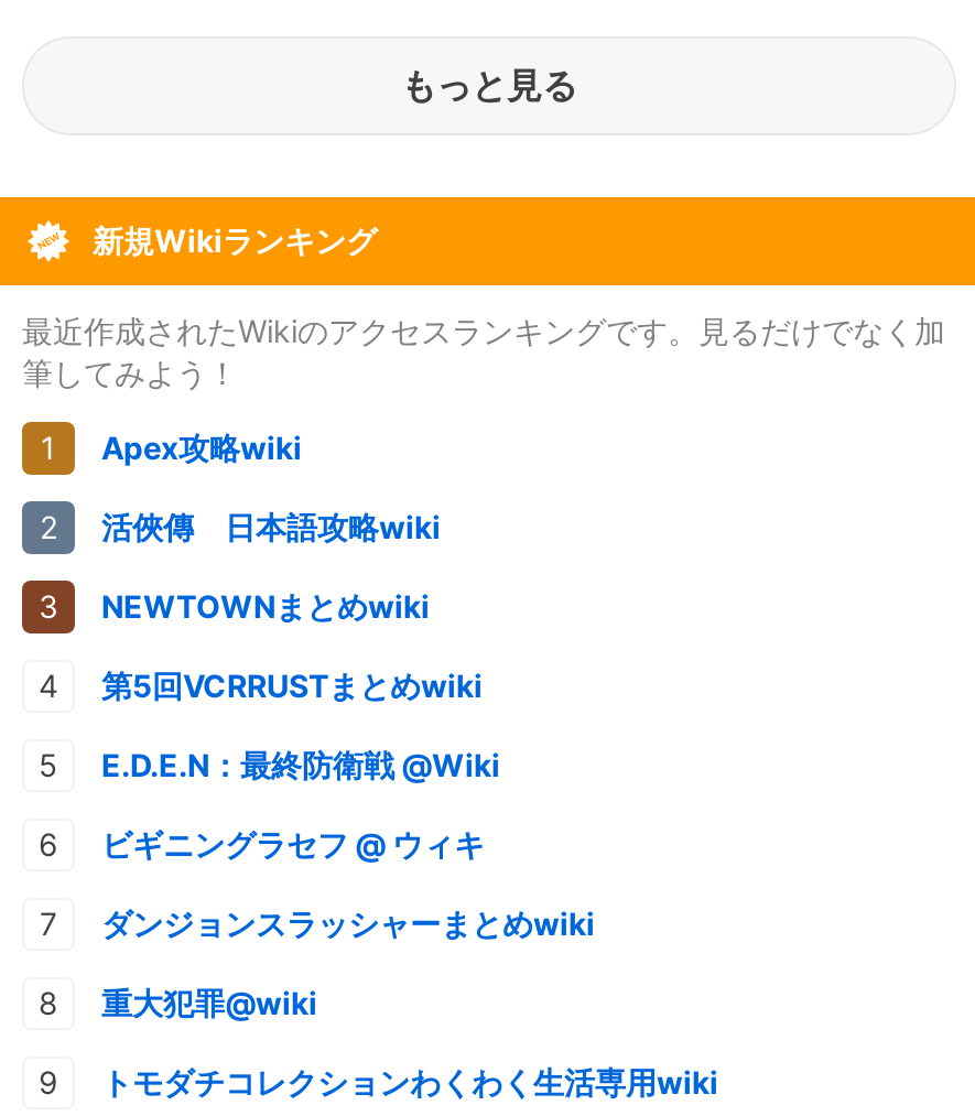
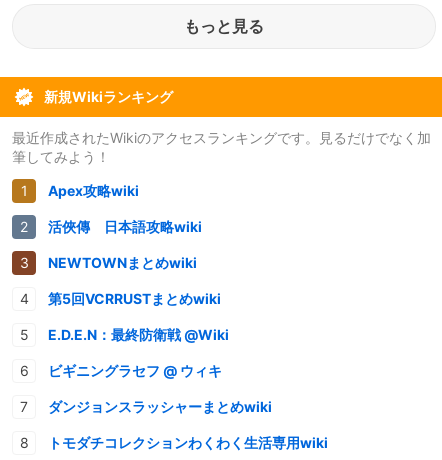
- 重大犯罪@wiki
